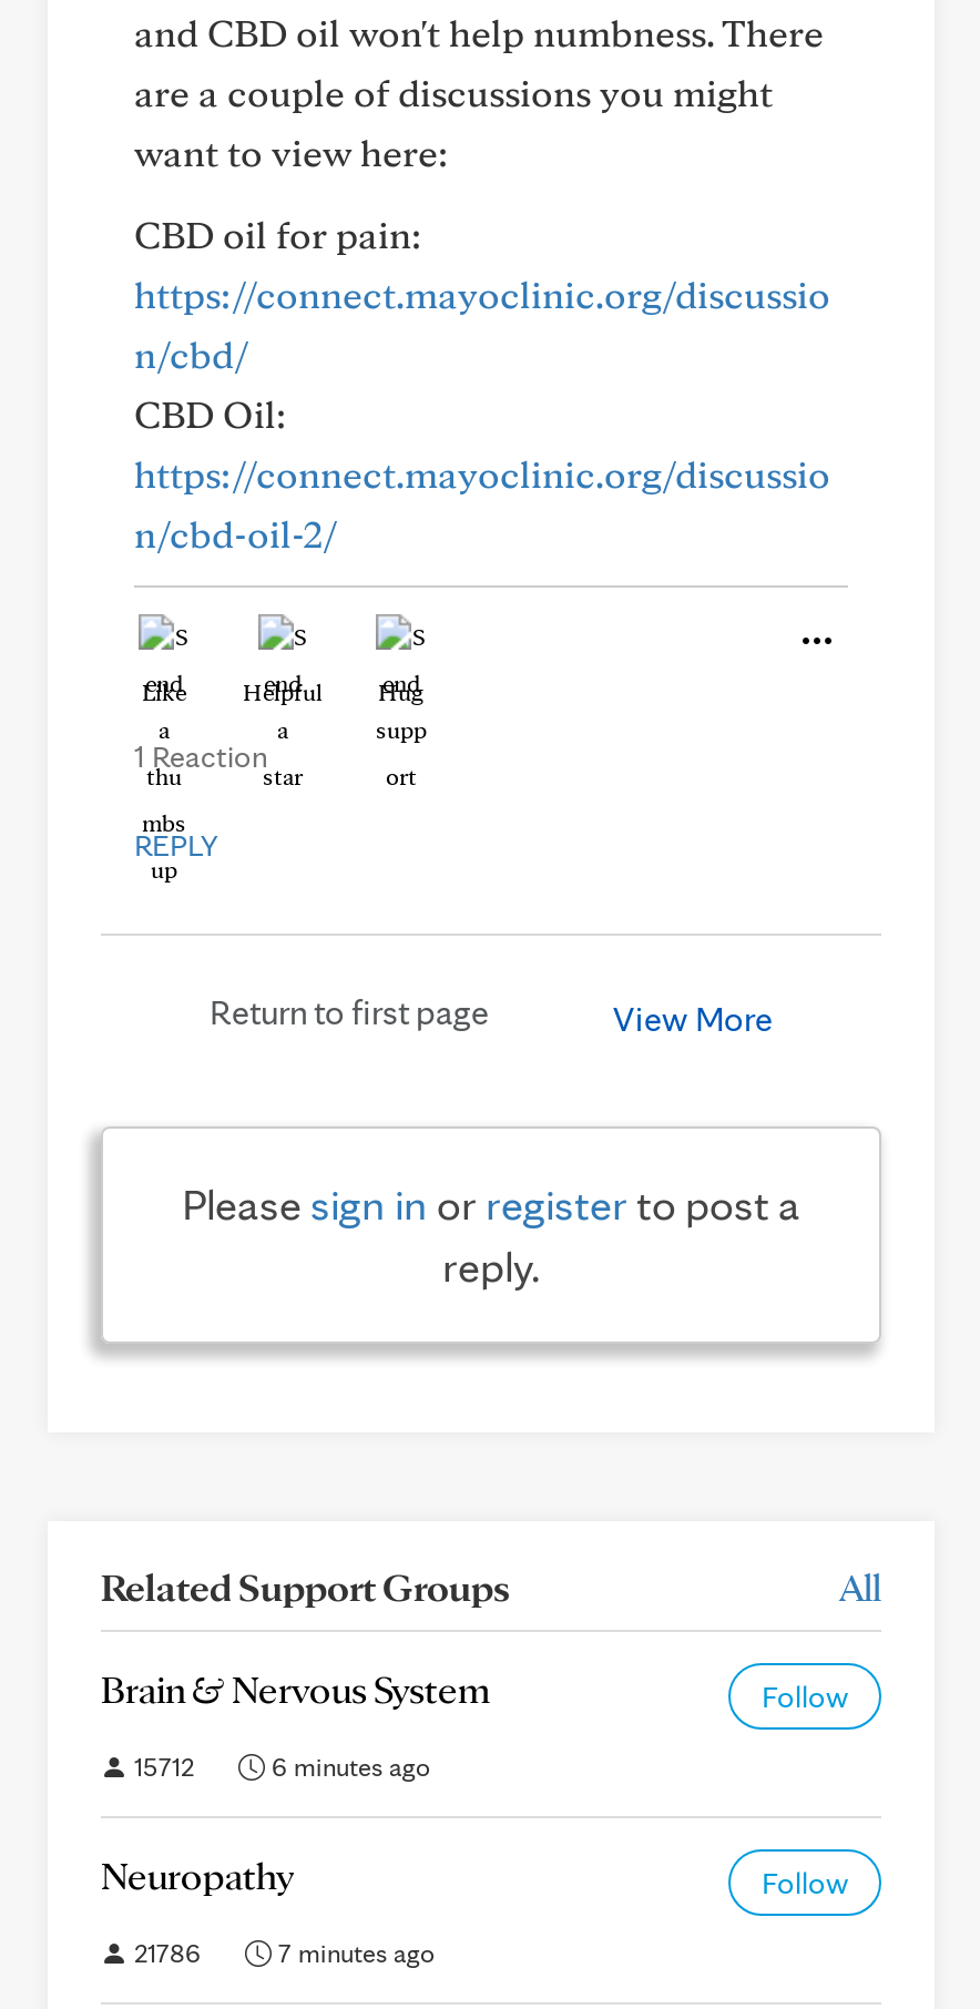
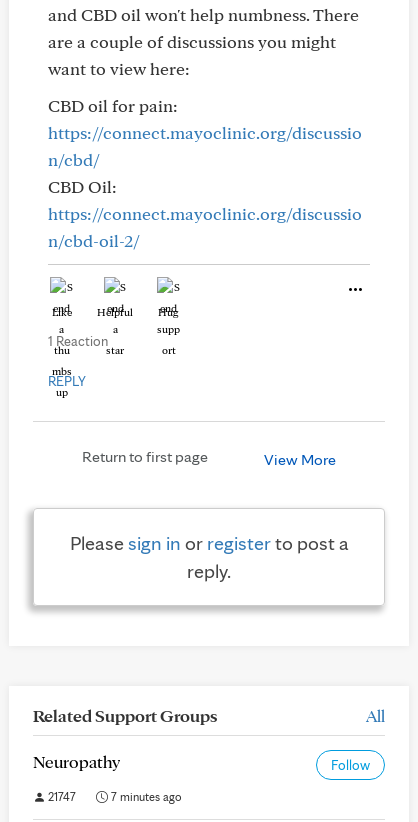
- Brain & Nervous System
- Follow
- 15712
- 6 minutes ago

- 21786
+ 21747
